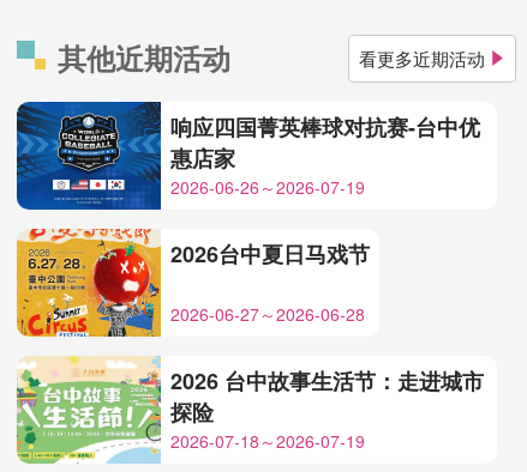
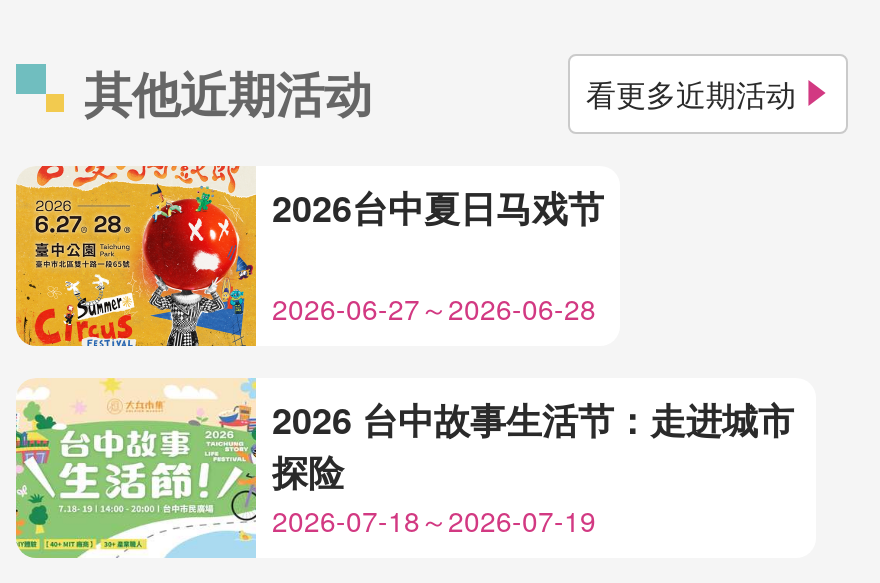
- [image]
- 响应四国菁英棒球对抗赛-台中优
- 惠店家
- 2026-06-26～2026-07-19
